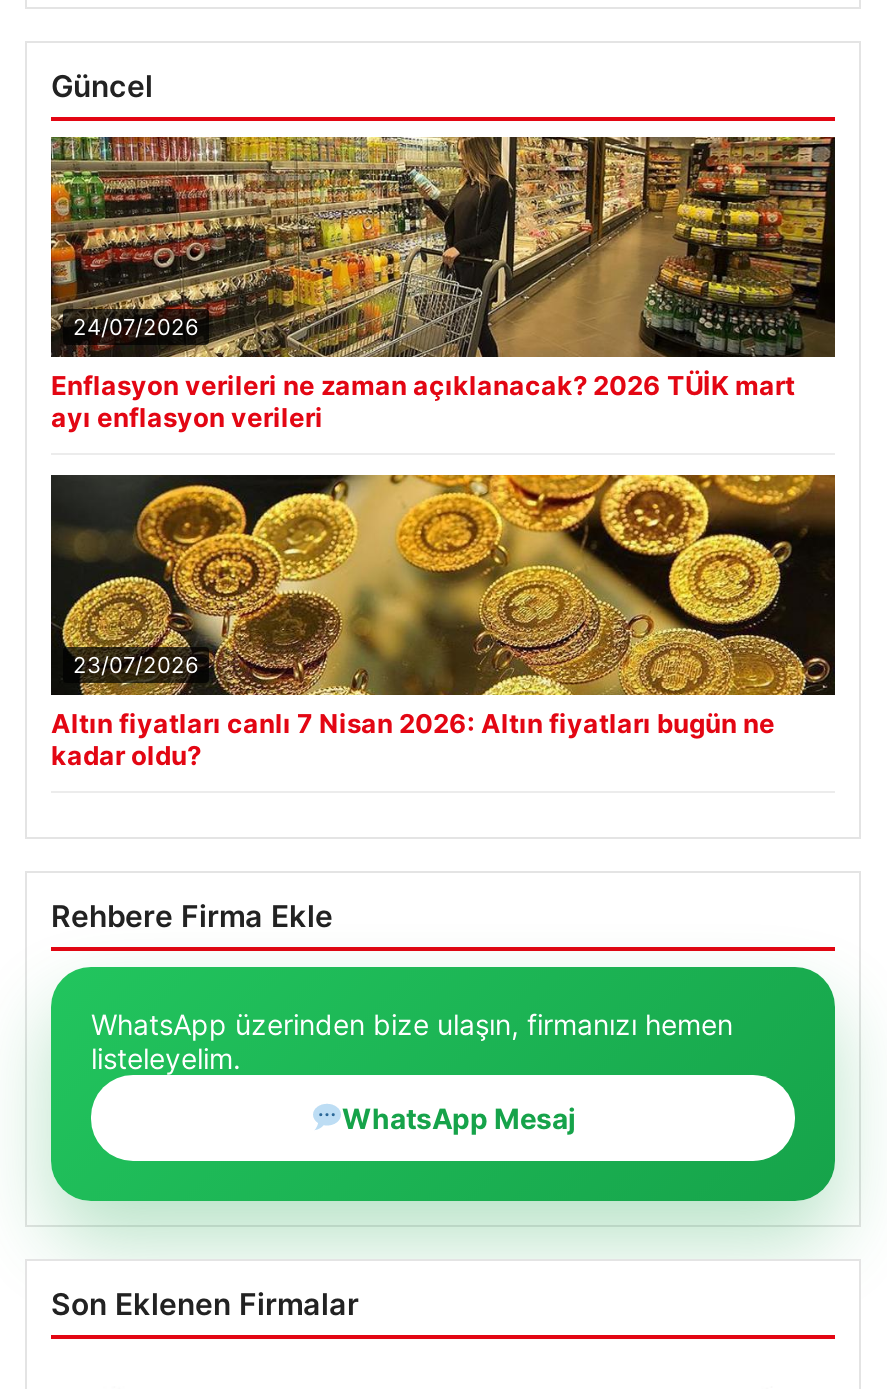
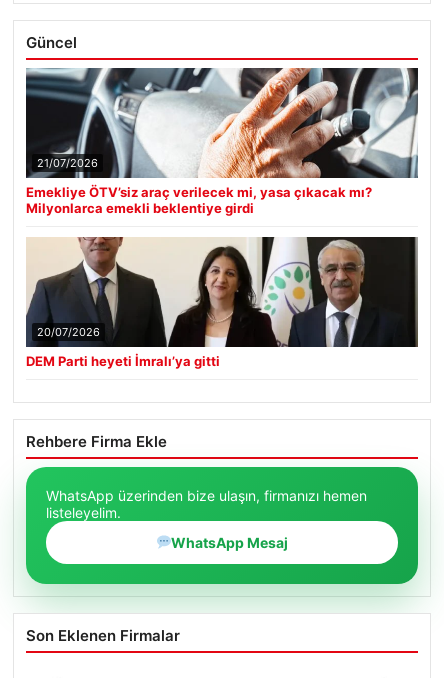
- [image]
- 24/07/2026
+ [image]
+ 21/07/2026

- Enflasyon verileri ne zaman açıklanacak? 2026 TÜİK mart
- ayı enflasyon verileri
+ Emekliye ÖTV’siz araç verilecek mi, yasa çıkacak mı?
+ Milyonlarca emekli beklentiye girdi

- [image]
- 23/07/2026
+ [image]
+ 20/07/2026

- Altın fiyatları canlı 7 Nisan 2026: Altın fiyatları bugün ne
- kadar oldu?
+ DEM Parti heyeti İmralı’ya gitti
